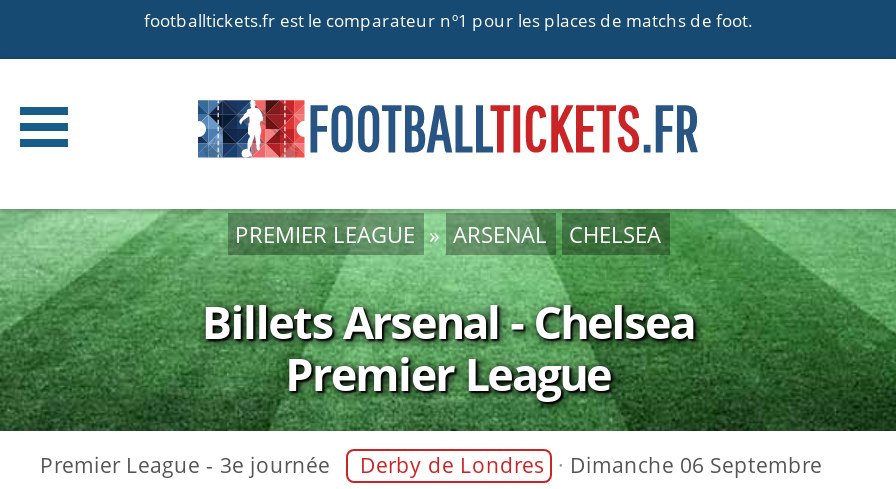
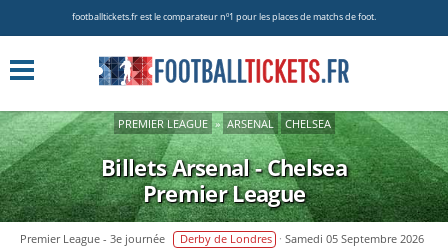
- Dimanche 06 Septembre
+ Samedi 05 Septembre 2026
